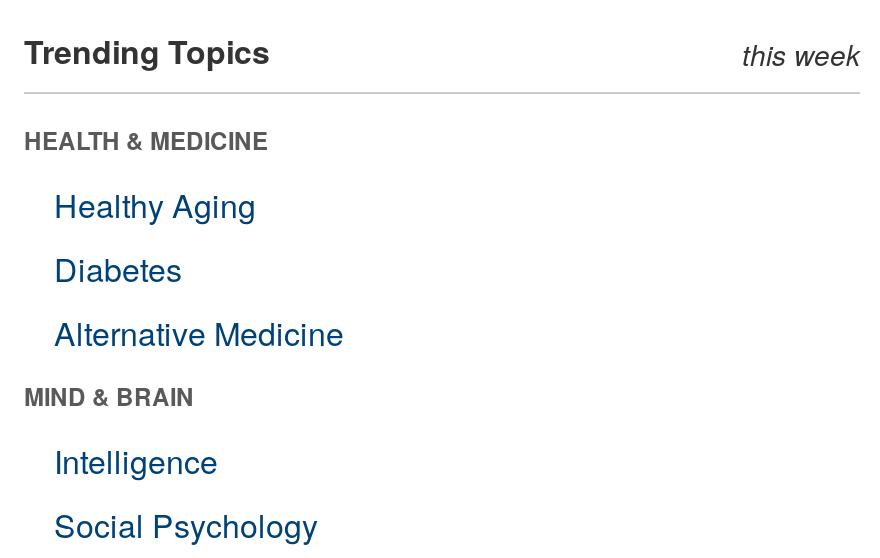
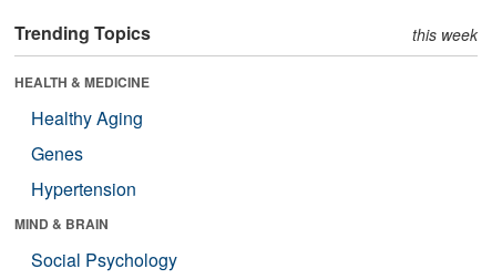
- Diabetes
- Alternative Medicine
+ Genes
+ Hypertension

- Intelligence
